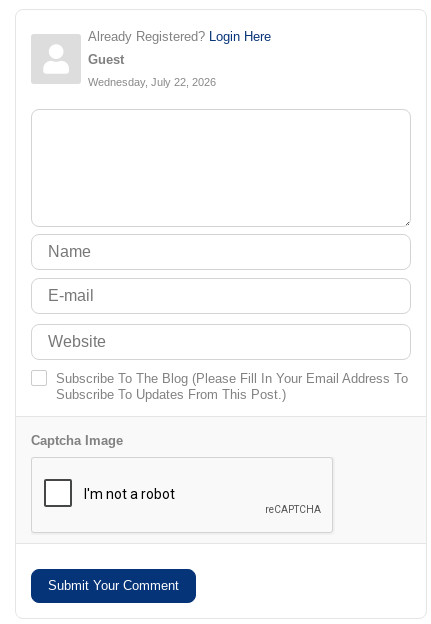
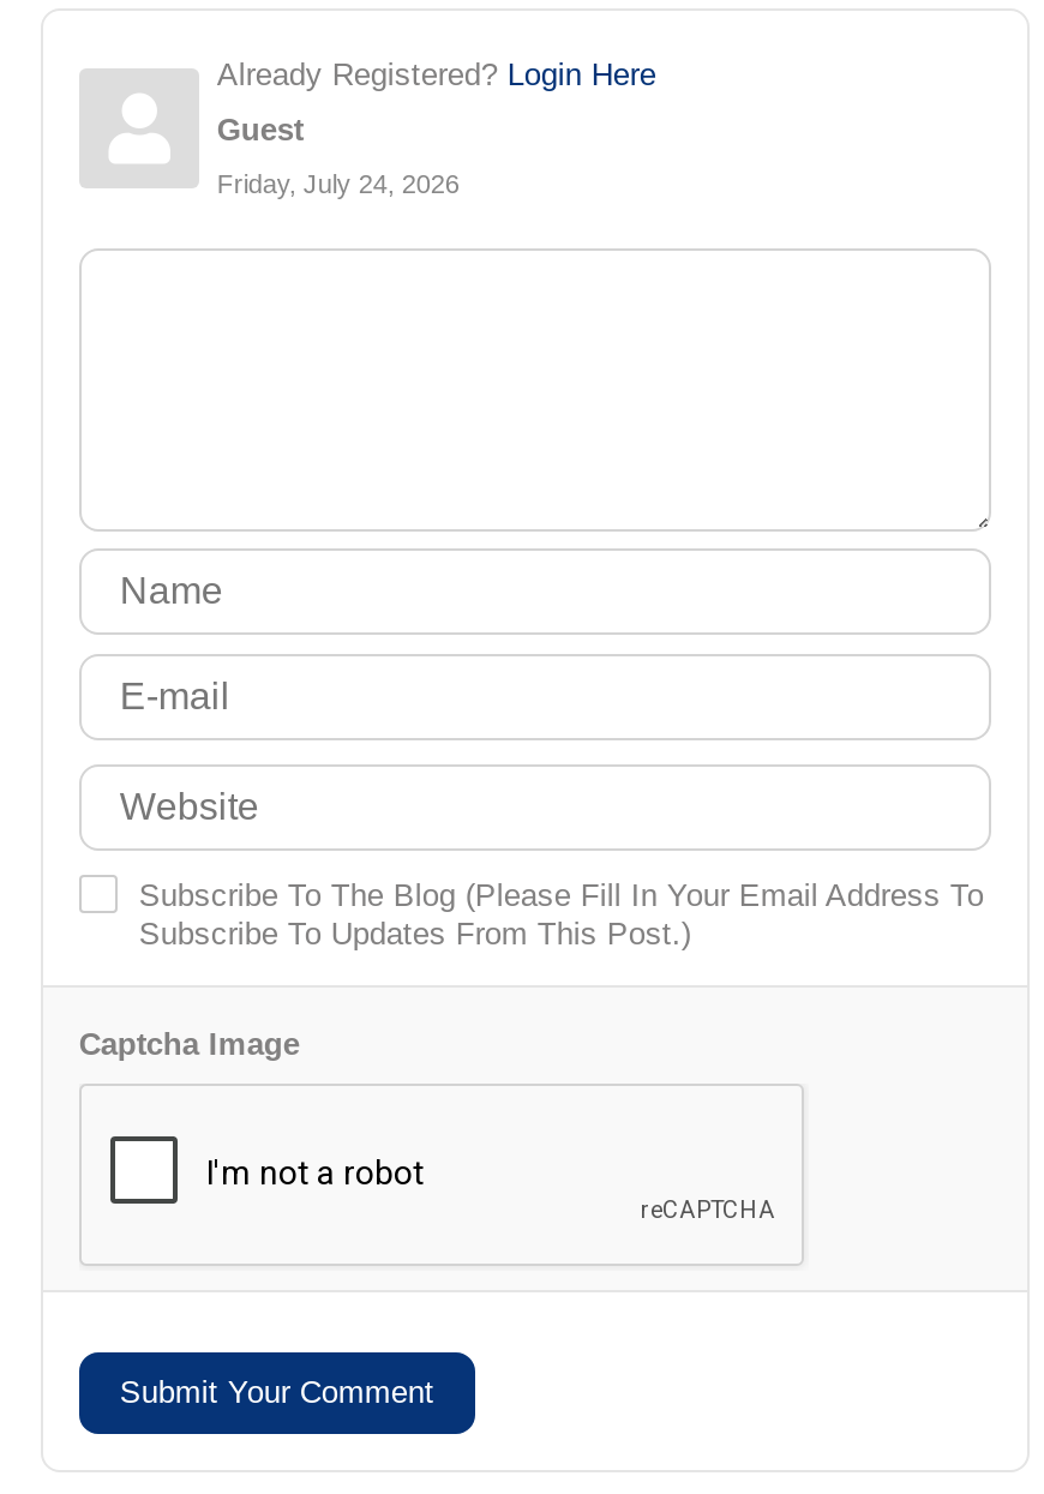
- Wednesday, July 22, 2026
+ Friday, July 24, 2026
